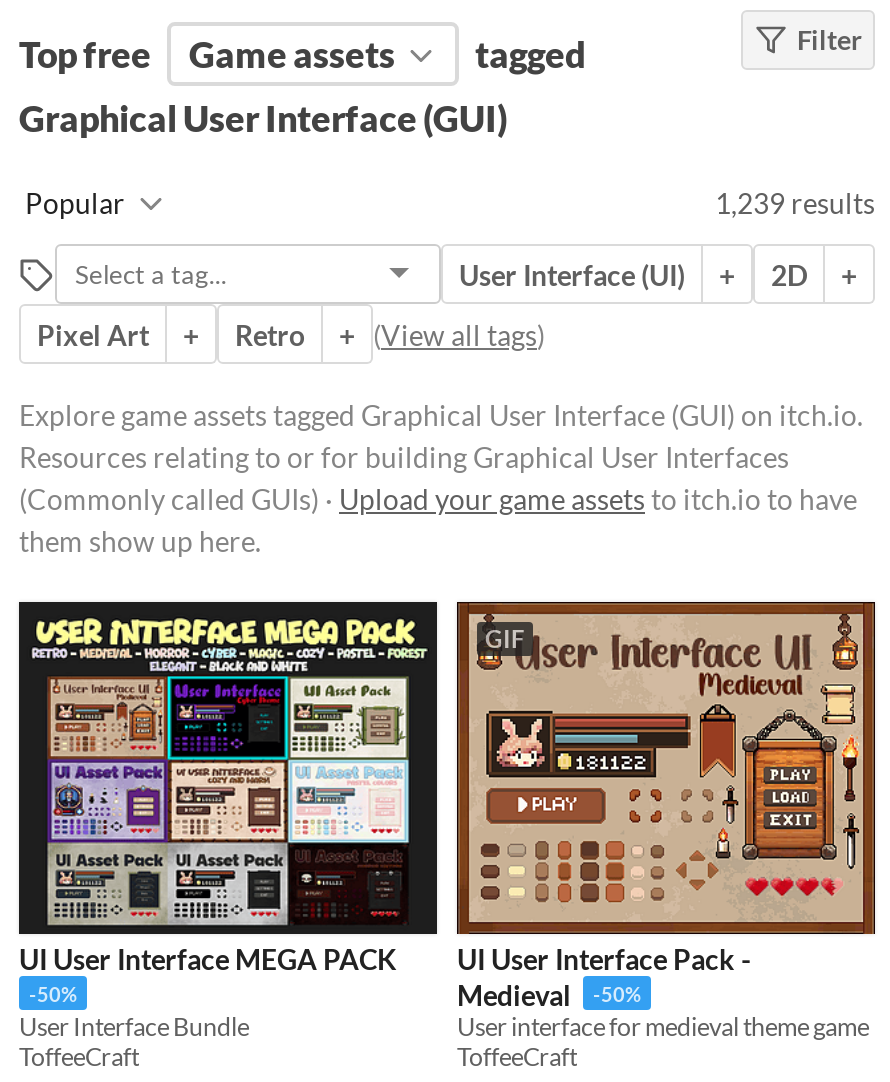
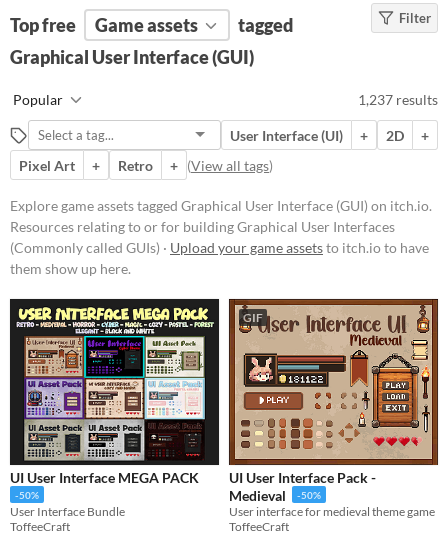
- 1,239 results
+ 1,237 results
